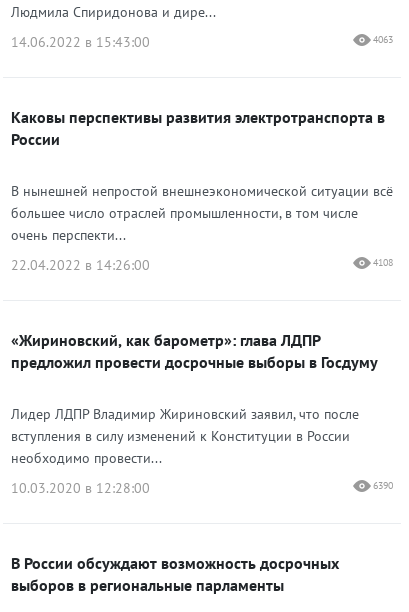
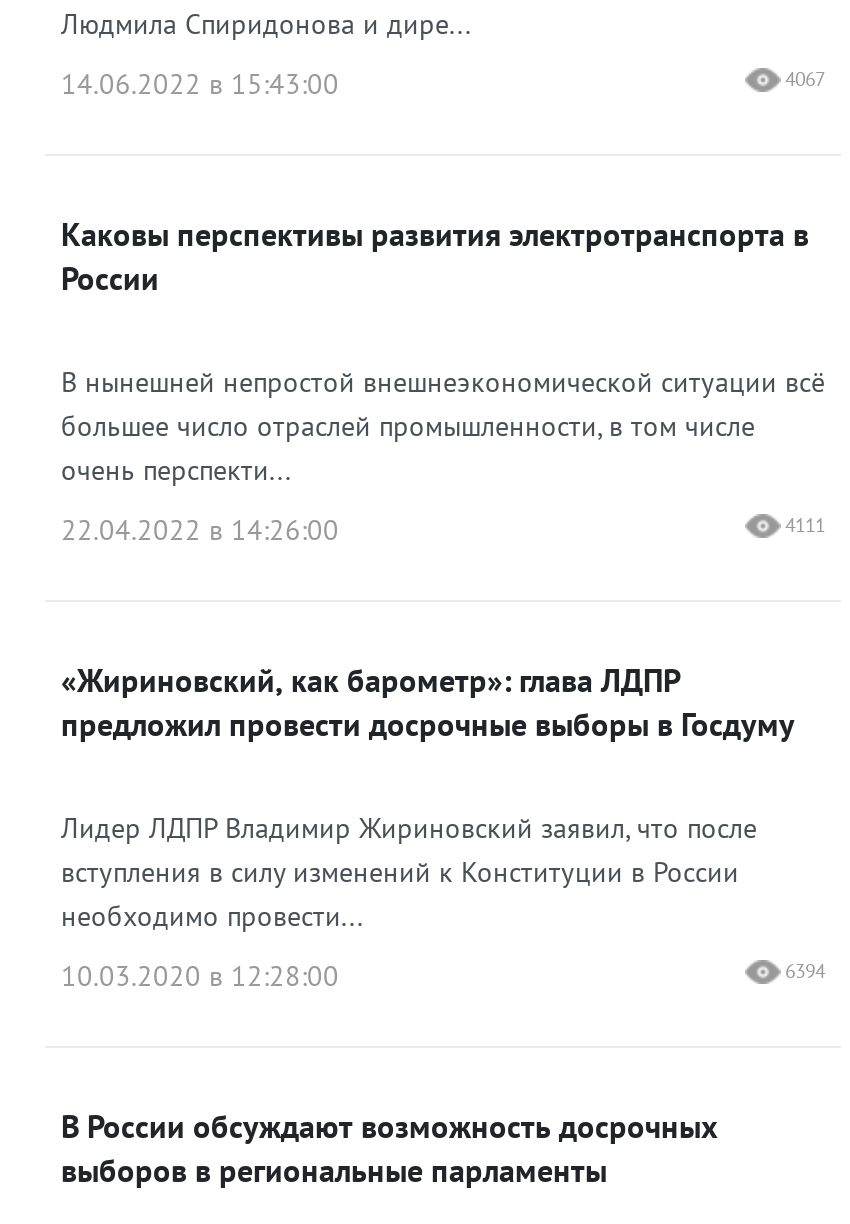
- 4063
+ 4067

- 4108
+ 4111

- 6390
+ 6394
